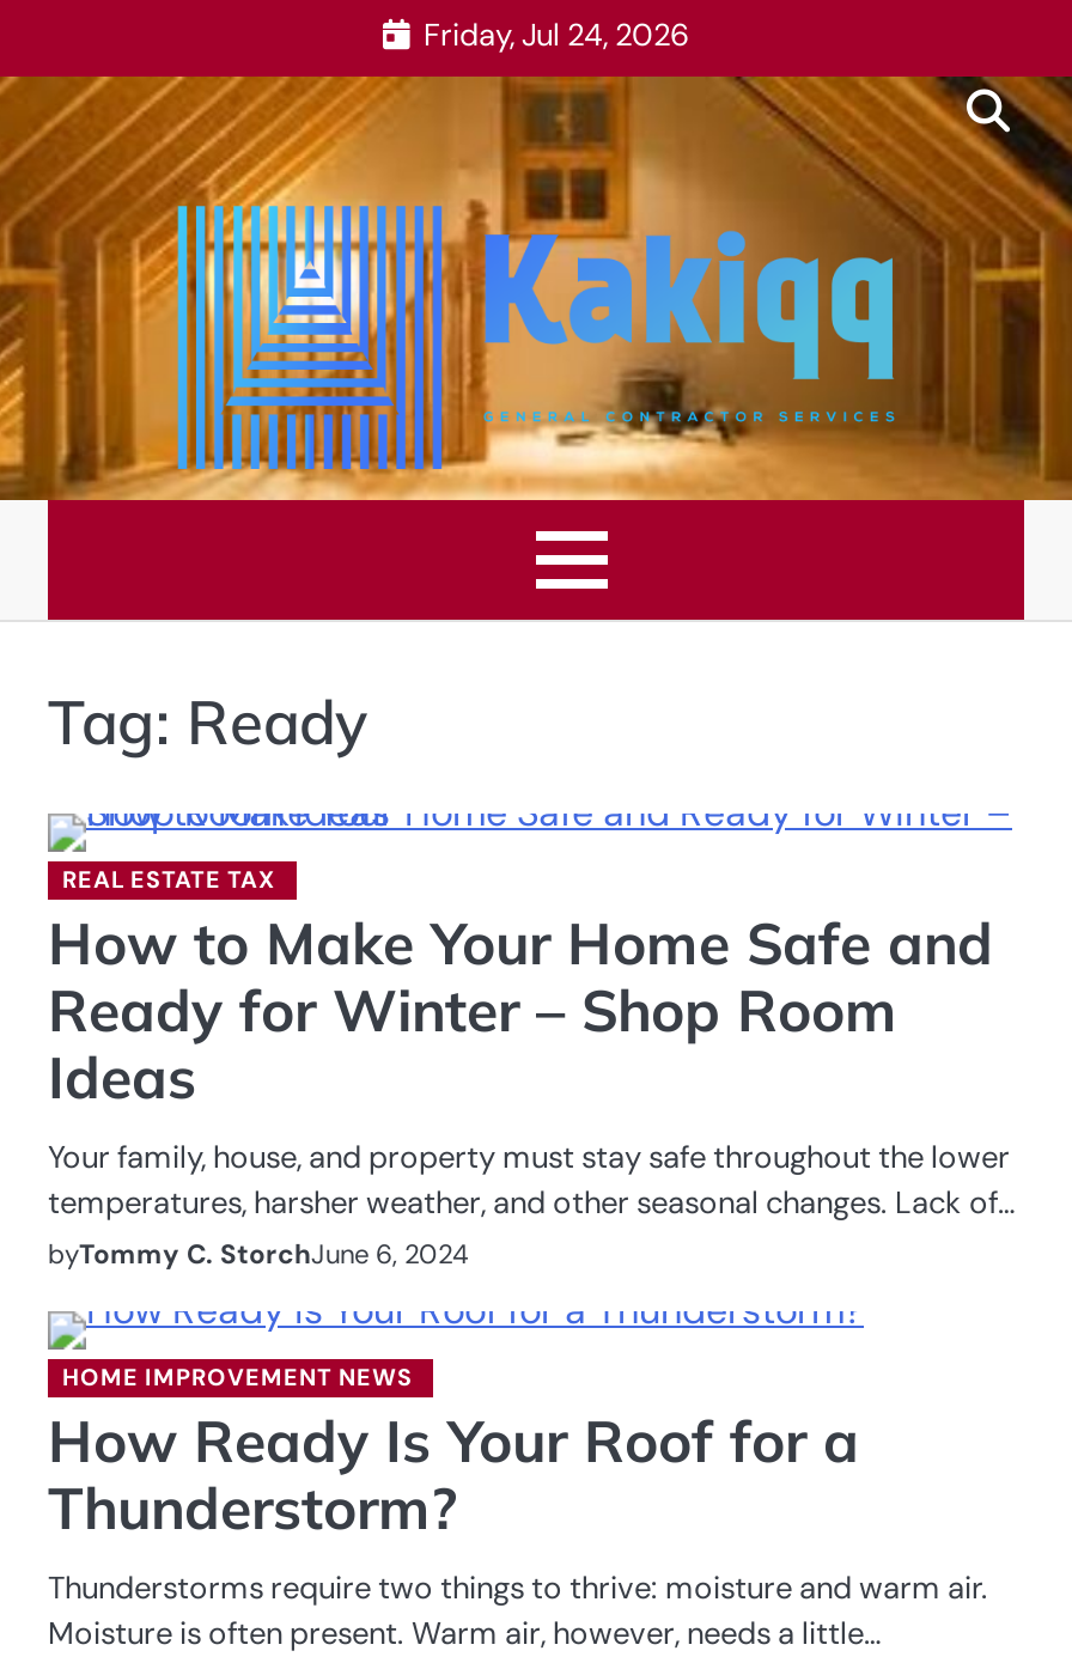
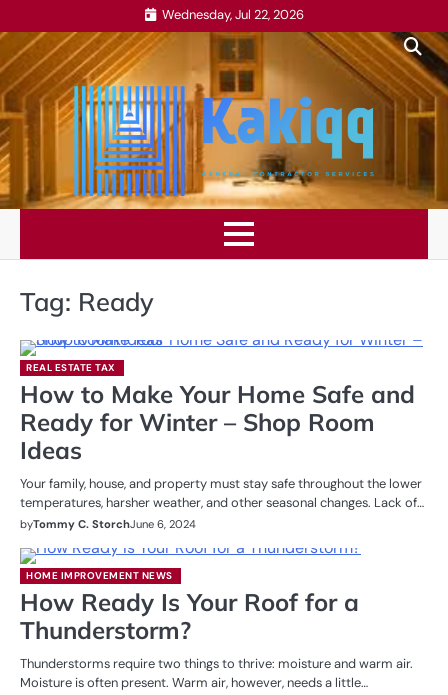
- Friday, Jul 24, 2026
+ Wednesday, Jul 22, 2026
